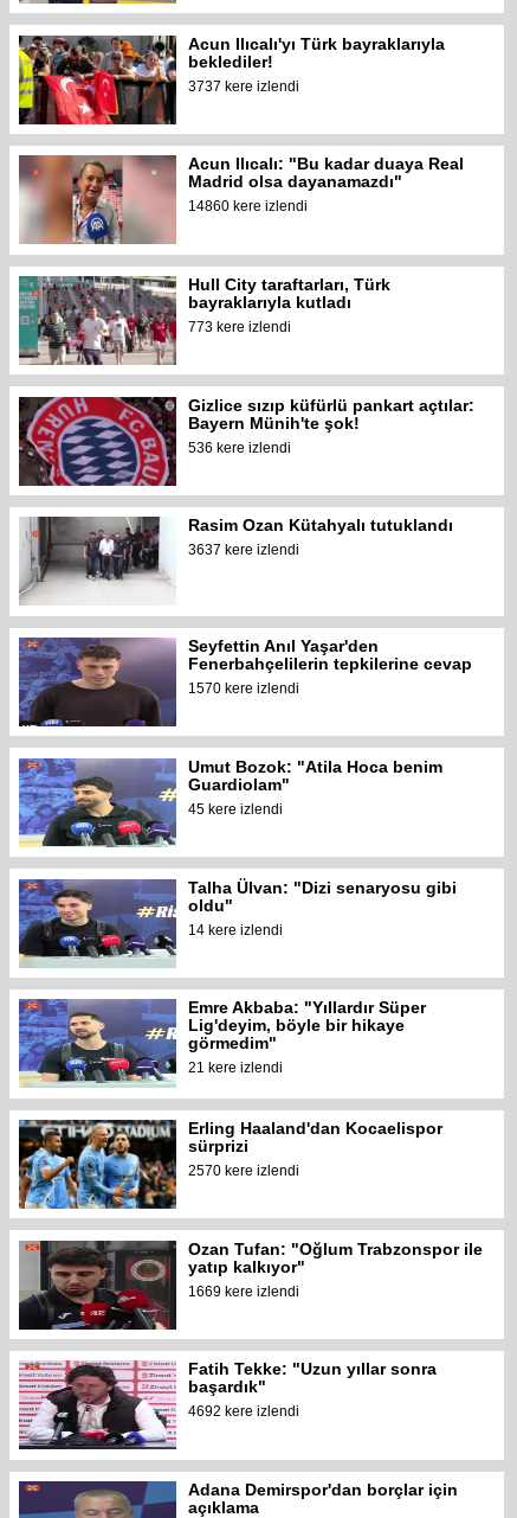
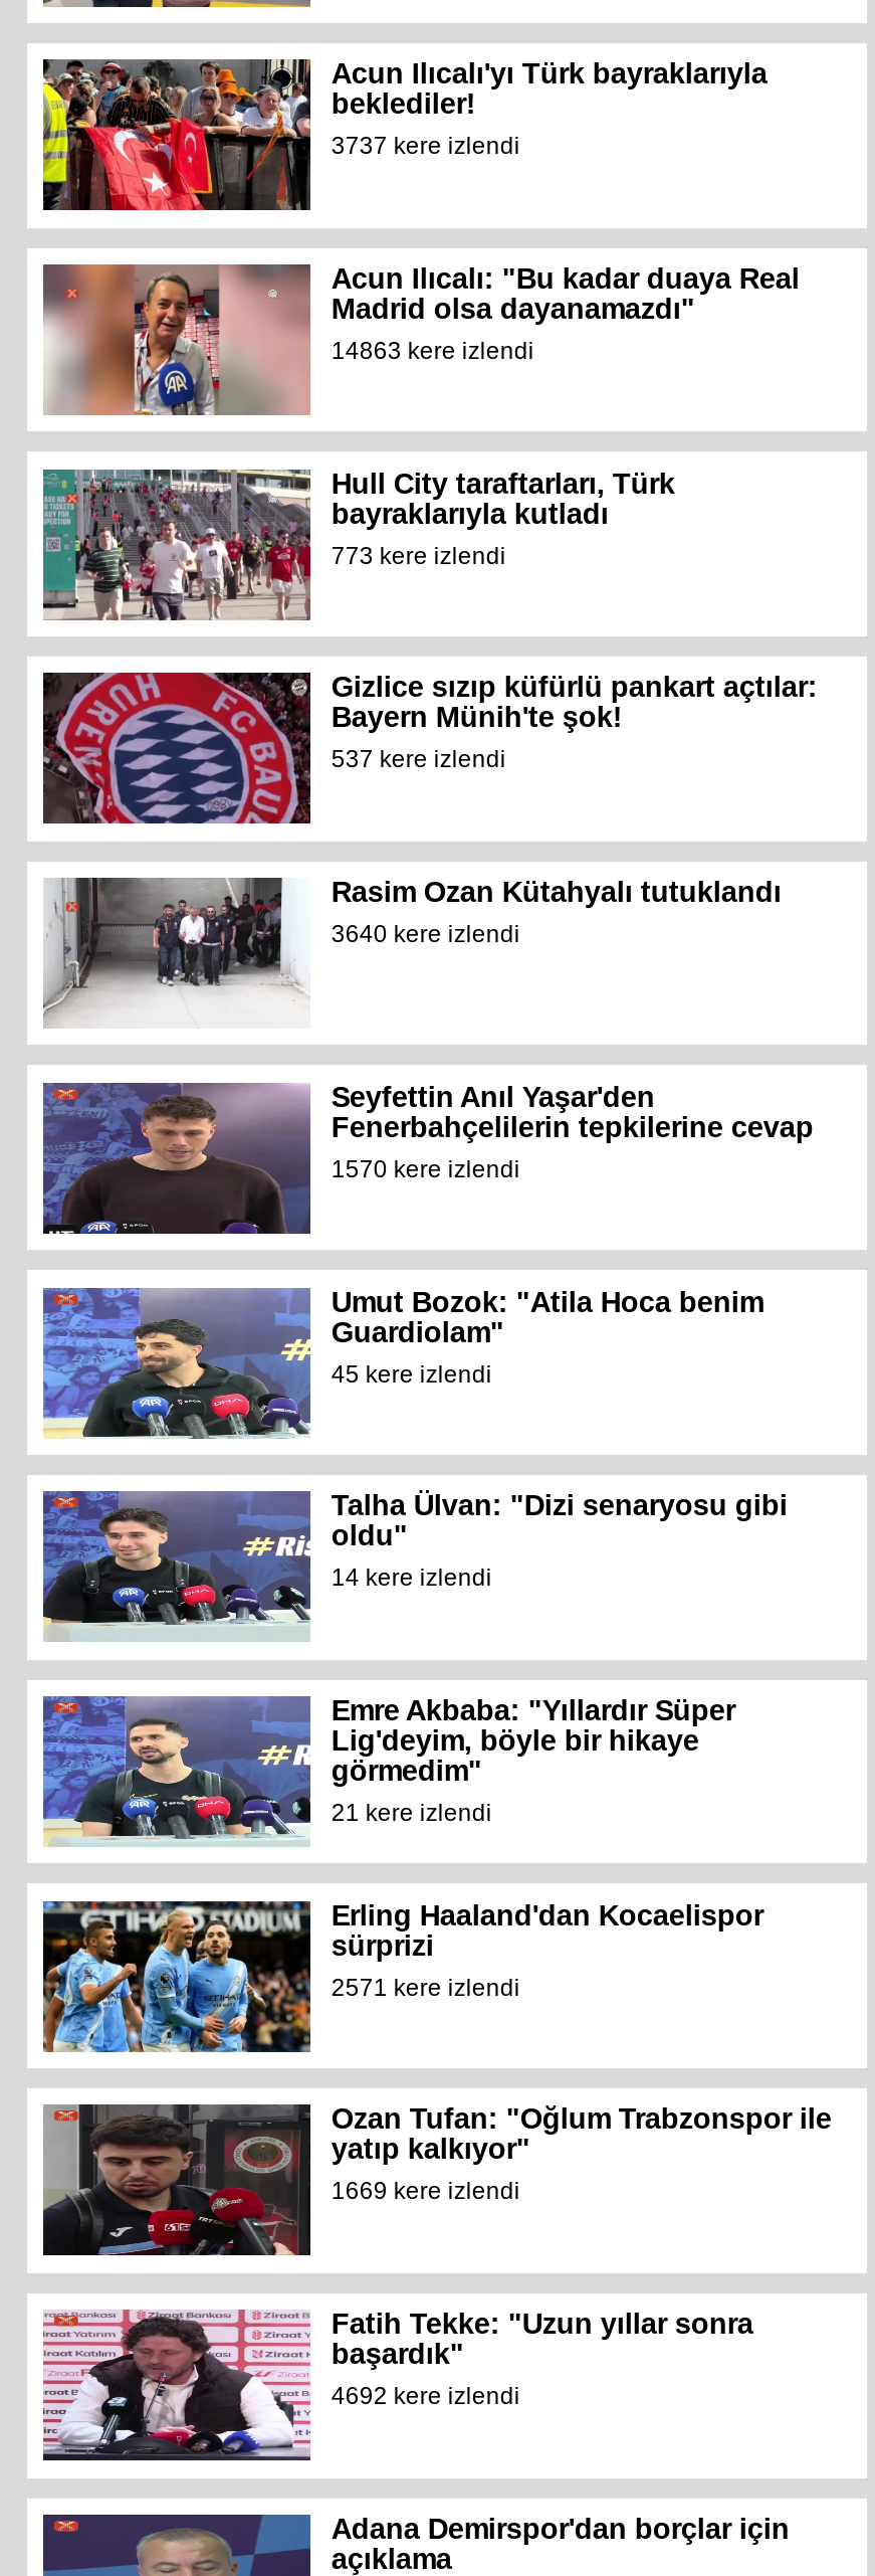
- 14860 kere izlendi
+ 14863 kere izlendi

- 536 kere izlendi
+ 537 kere izlendi

- 3637 kere izlendi
+ 3640 kere izlendi

- 2570 kere izlendi
+ 2571 kere izlendi
